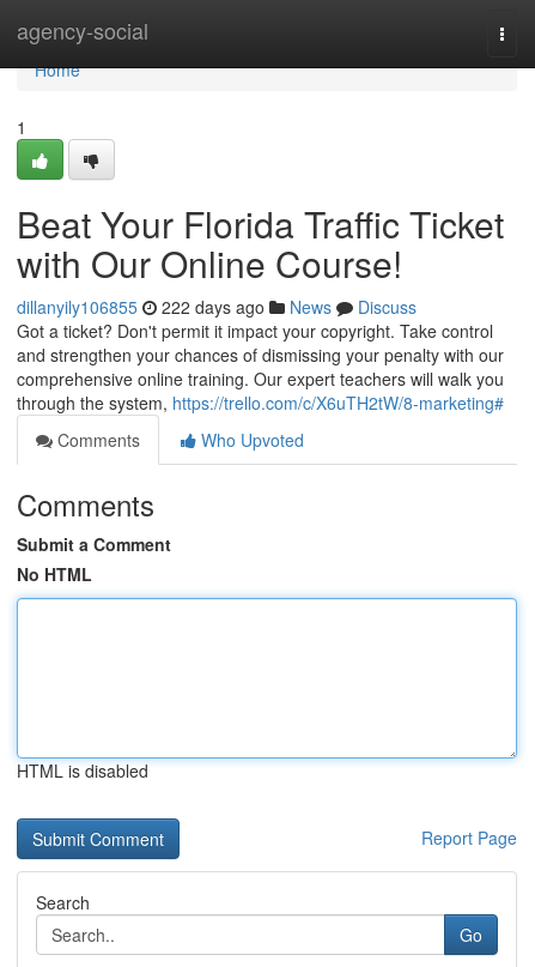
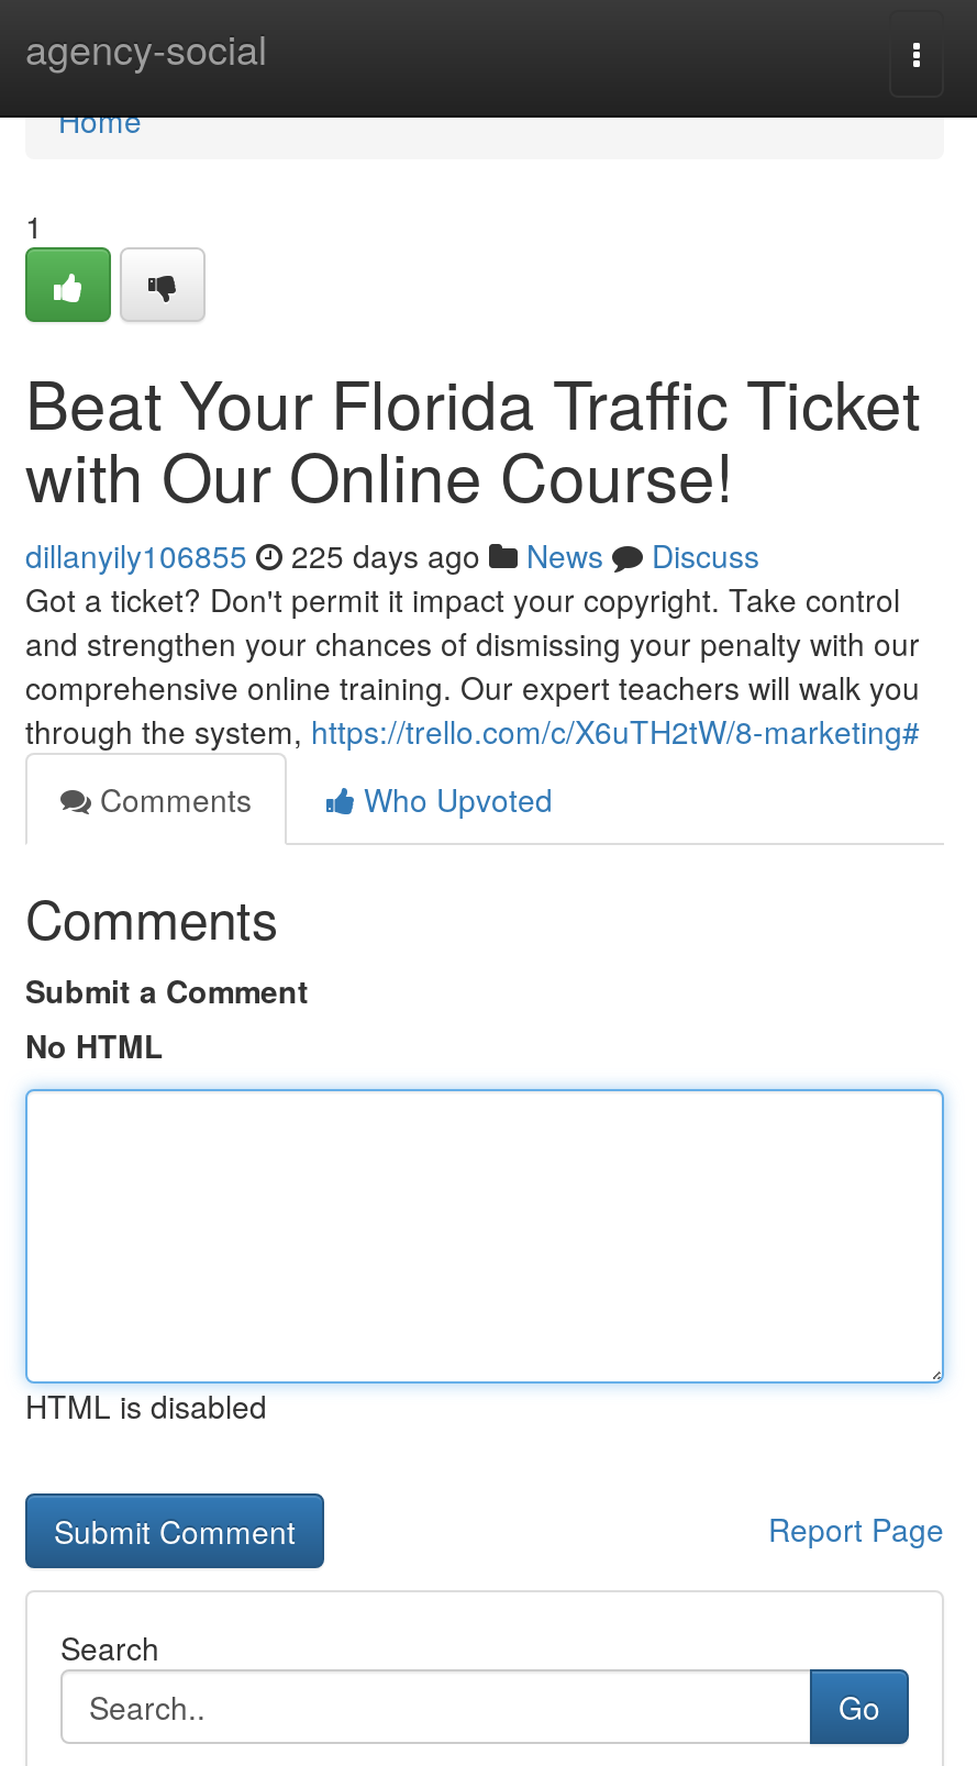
- dillanyily106855 222 days ago News Discuss
+ dillanyily106855 225 days ago News Discuss
